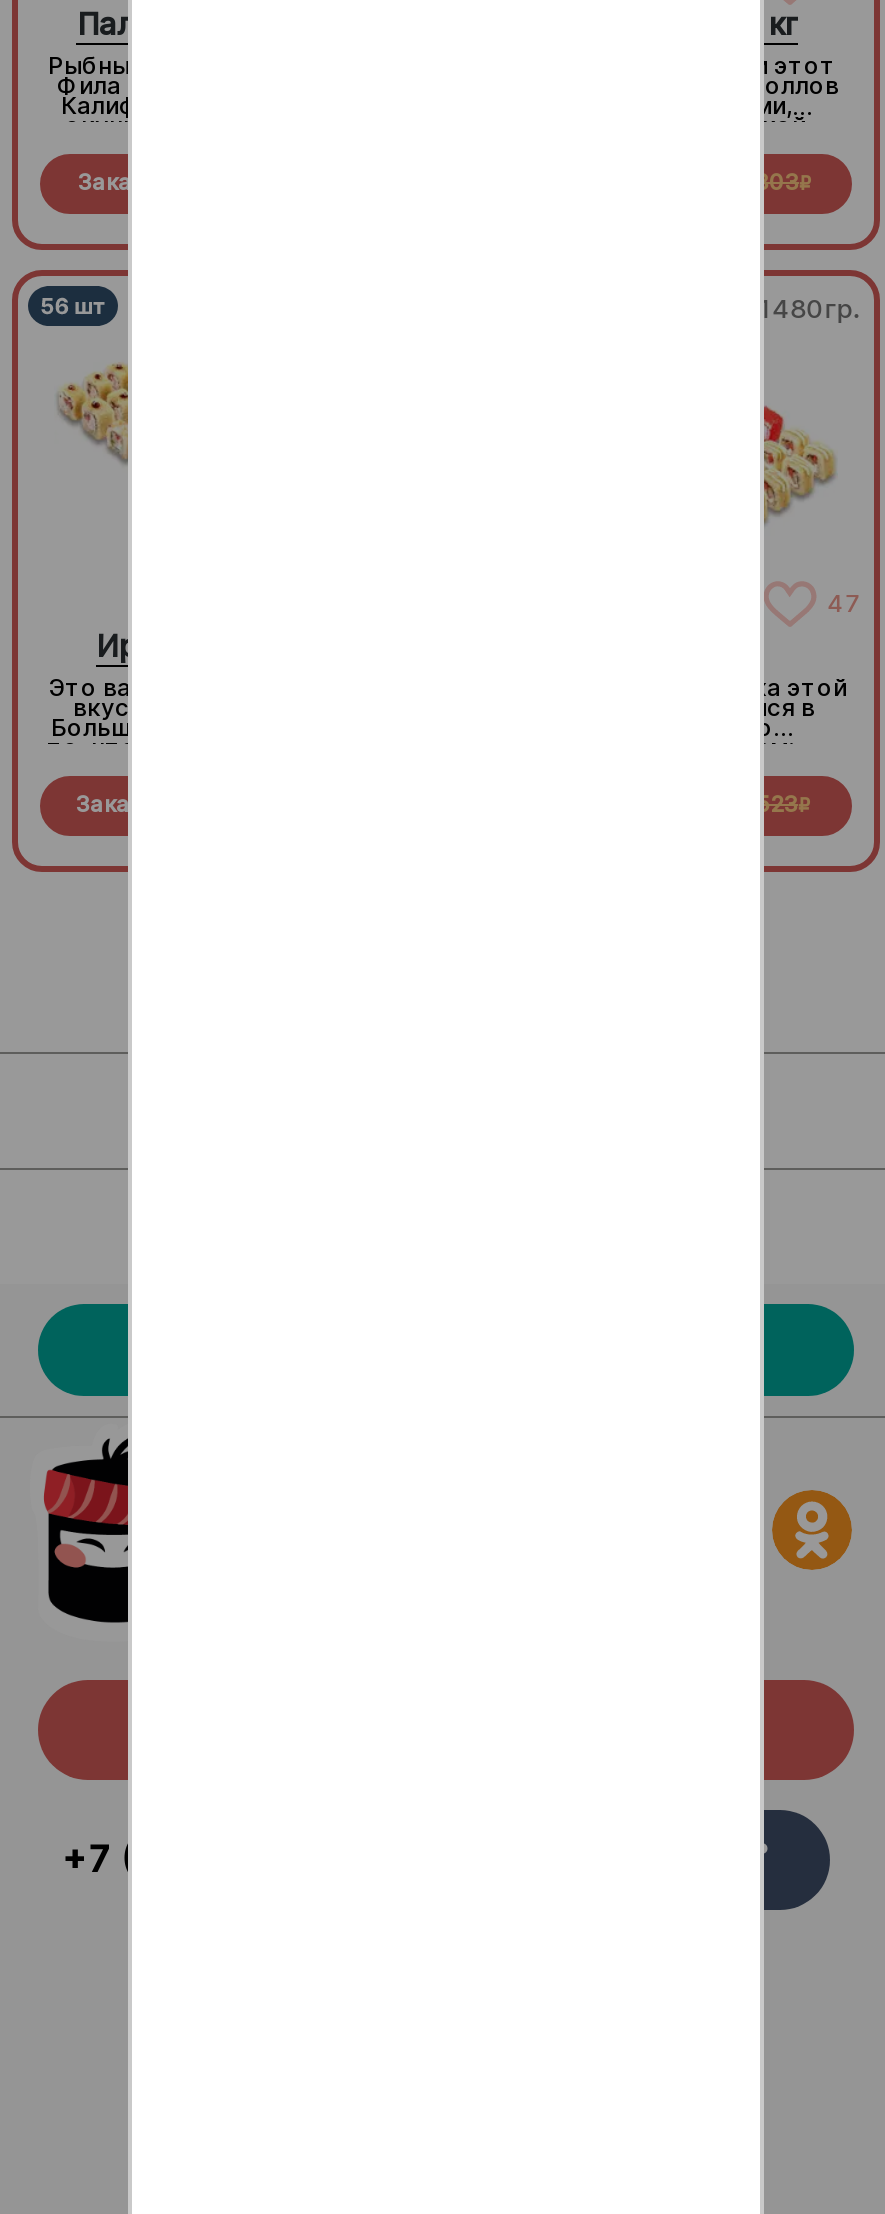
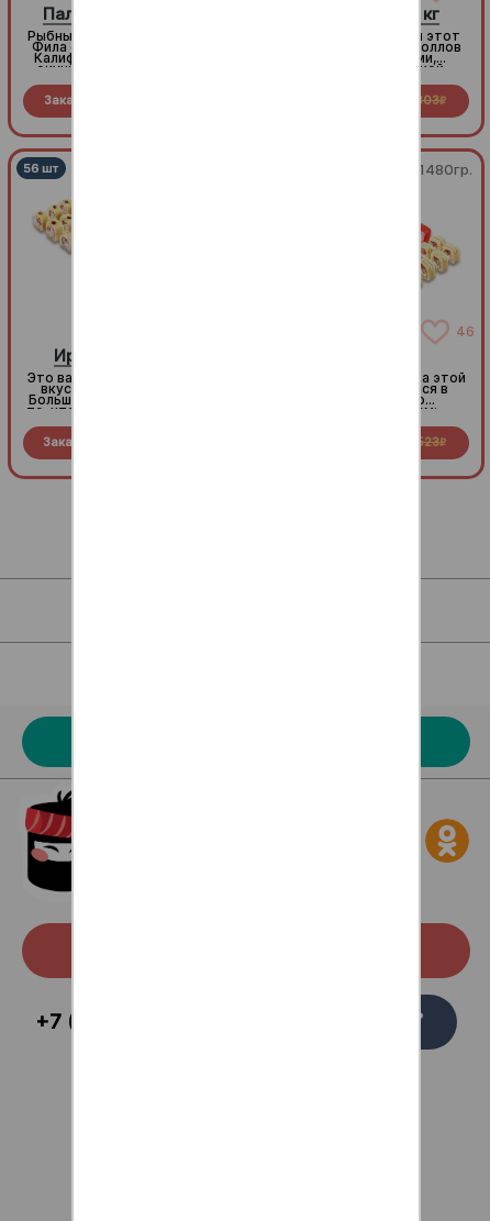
- 47
+ 46
